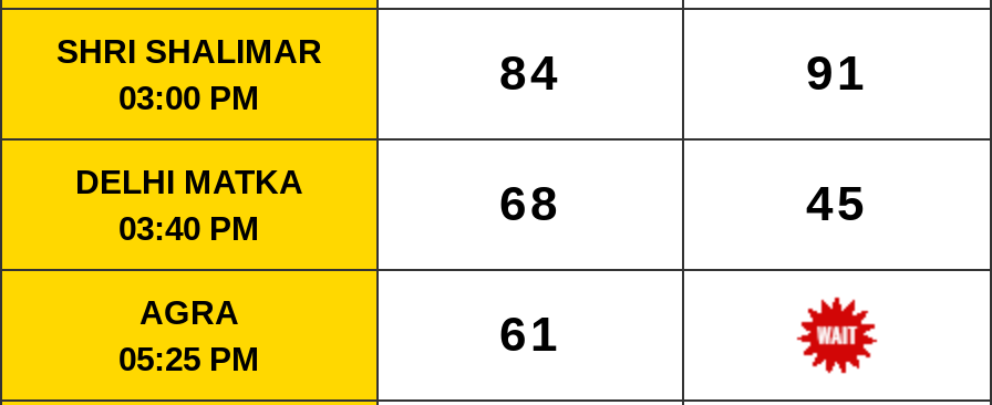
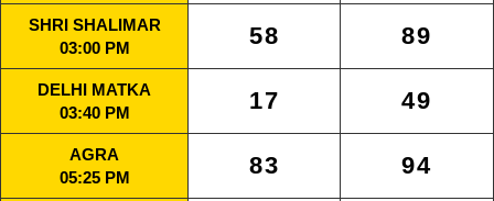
- 84
+ 58

- 91
+ 89

- 68
+ 17

- 45
+ 49

- 61
+ 83
+ 94
